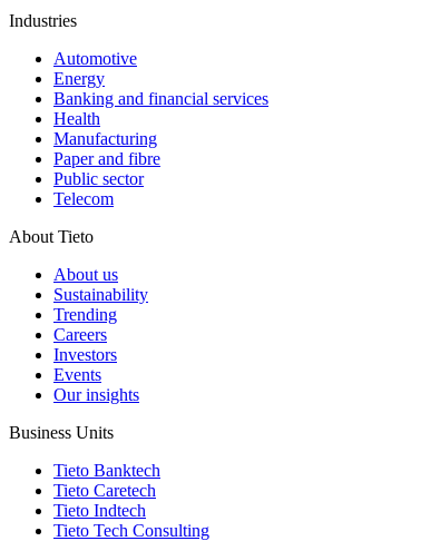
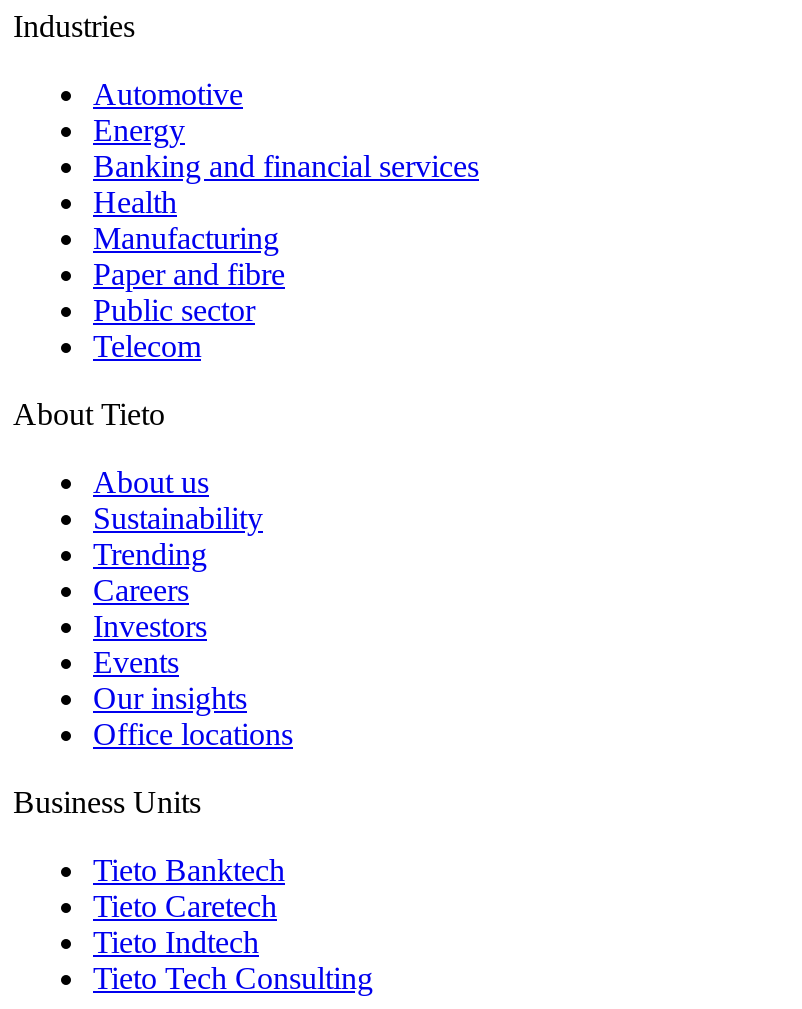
+ Office locations
